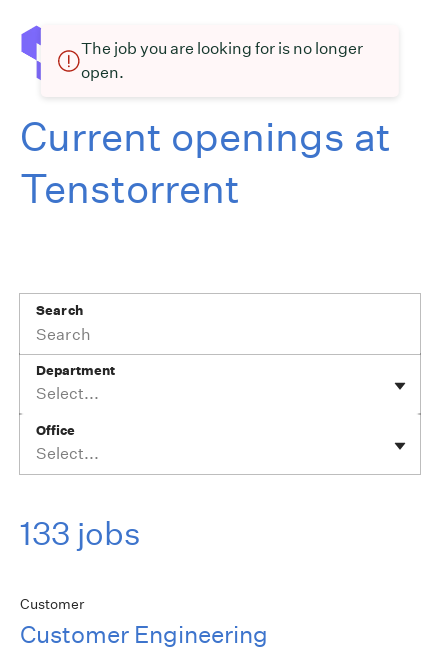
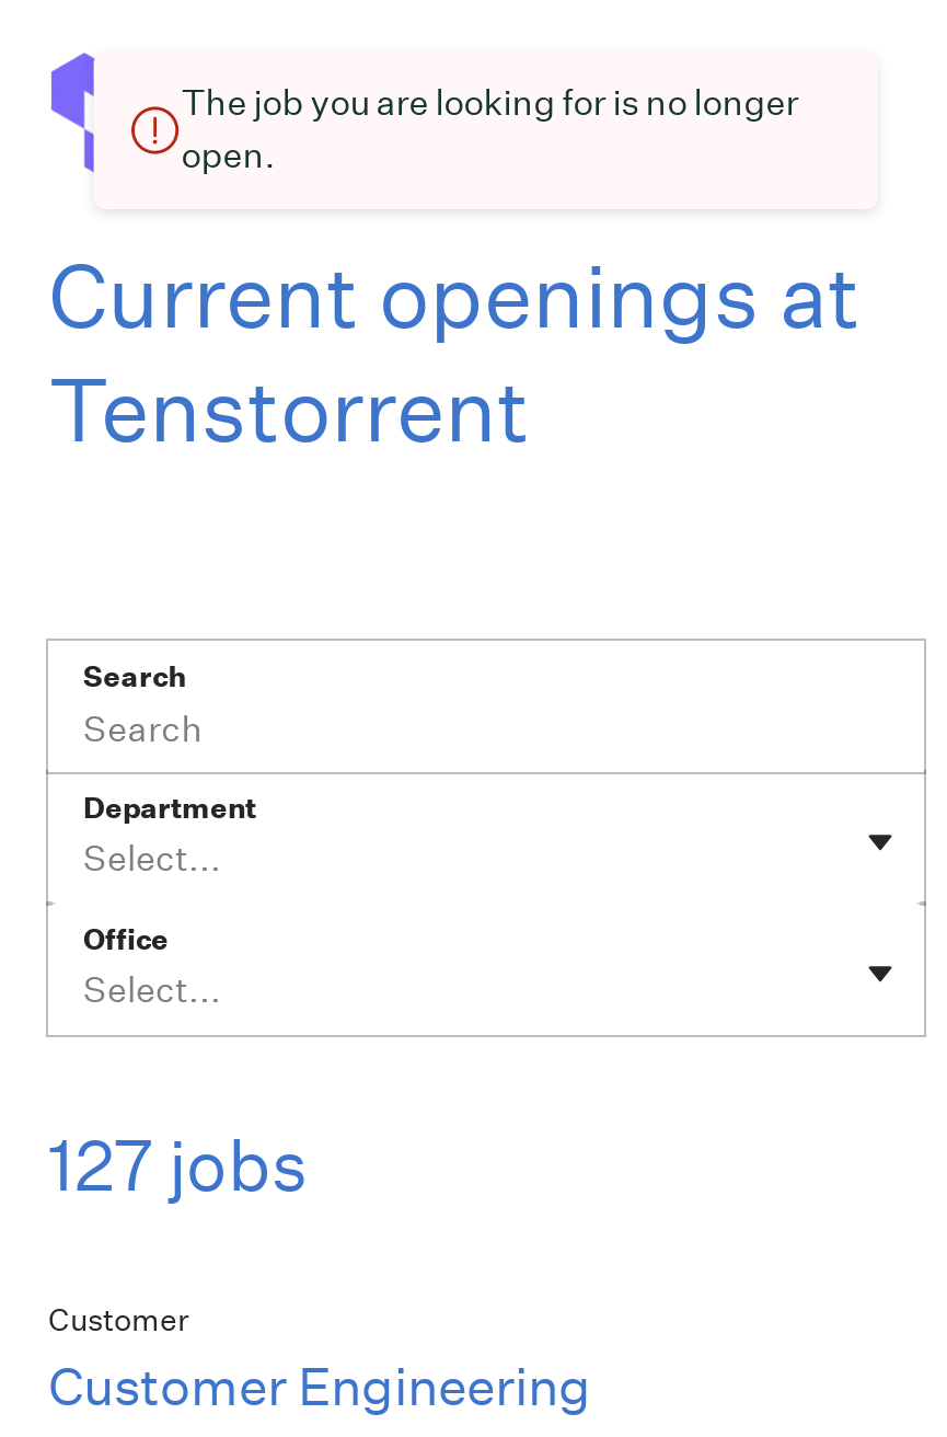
- 133 jobs
+ 127 jobs
